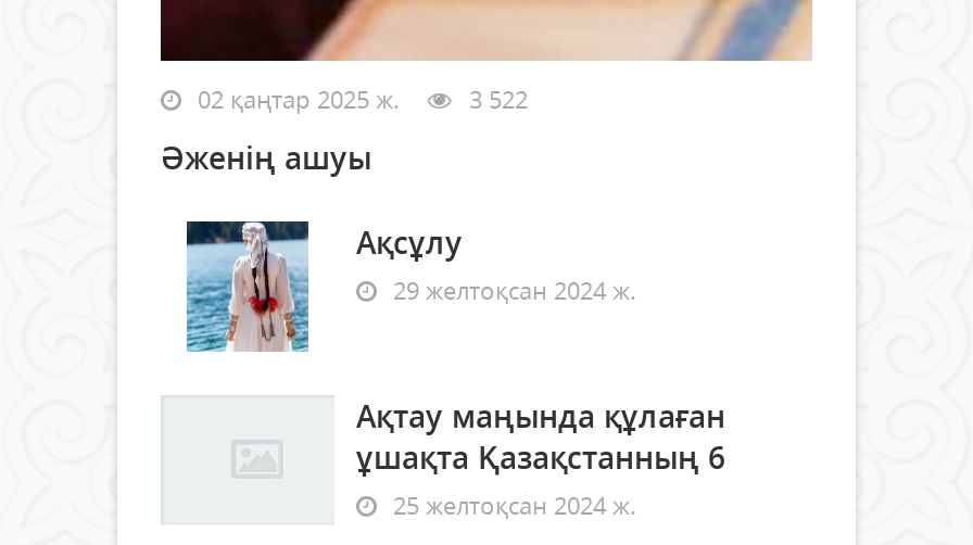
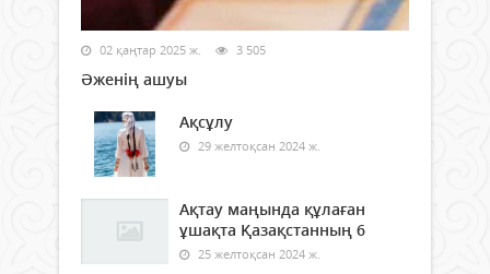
- 02 қаңтар 2025 ж. 3 522
+ 02 қаңтар 2025 ж. 3 505
